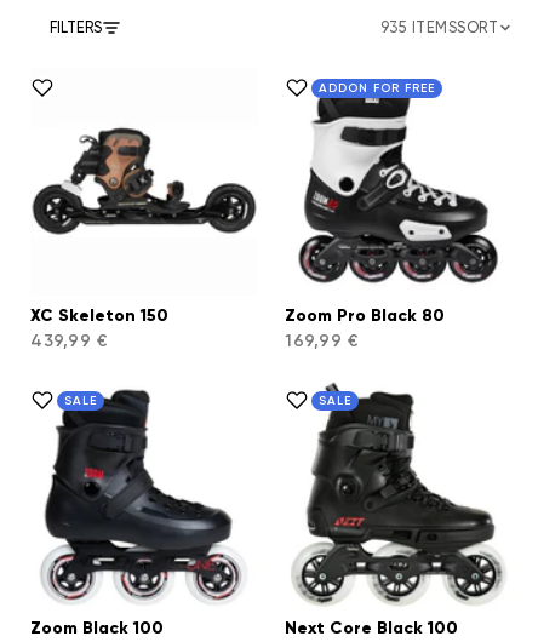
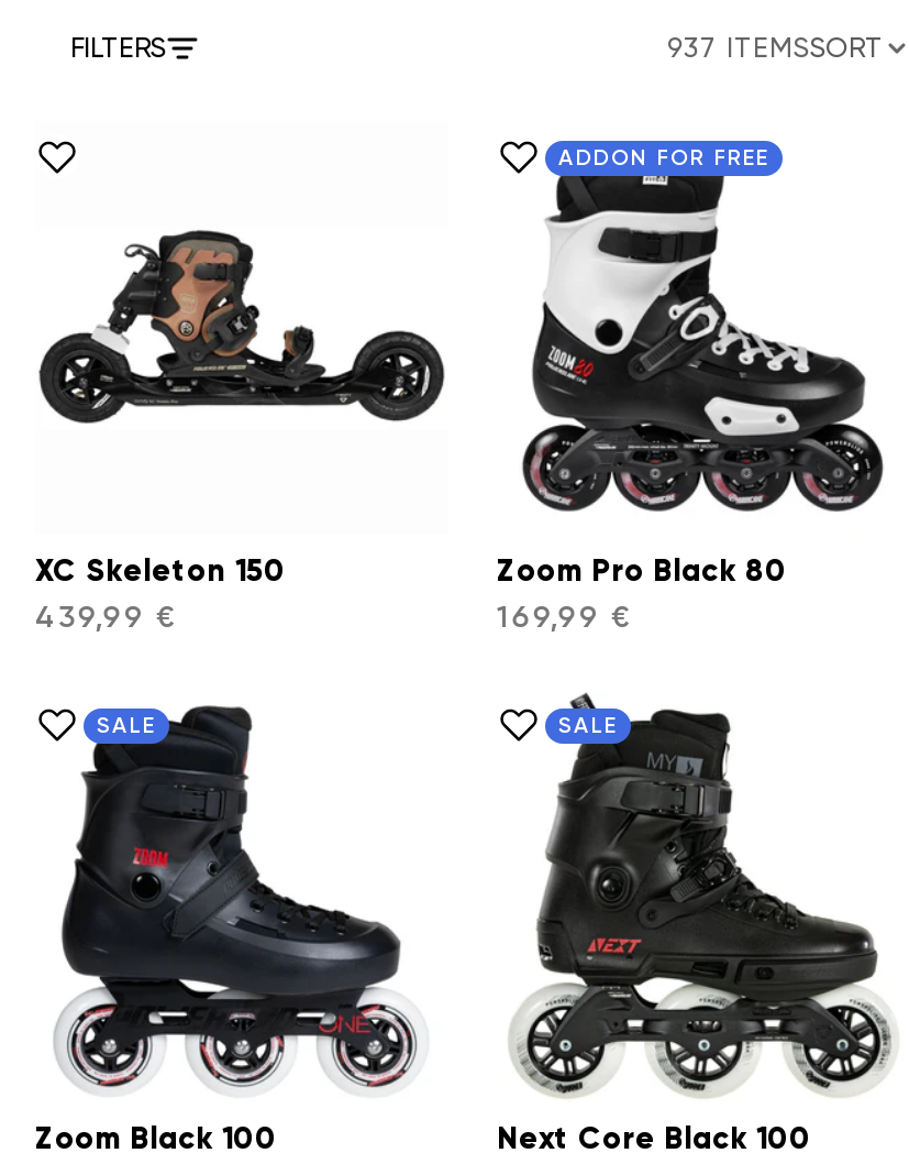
- 935 ITEMSSORT
+ 937 ITEMSSORT
